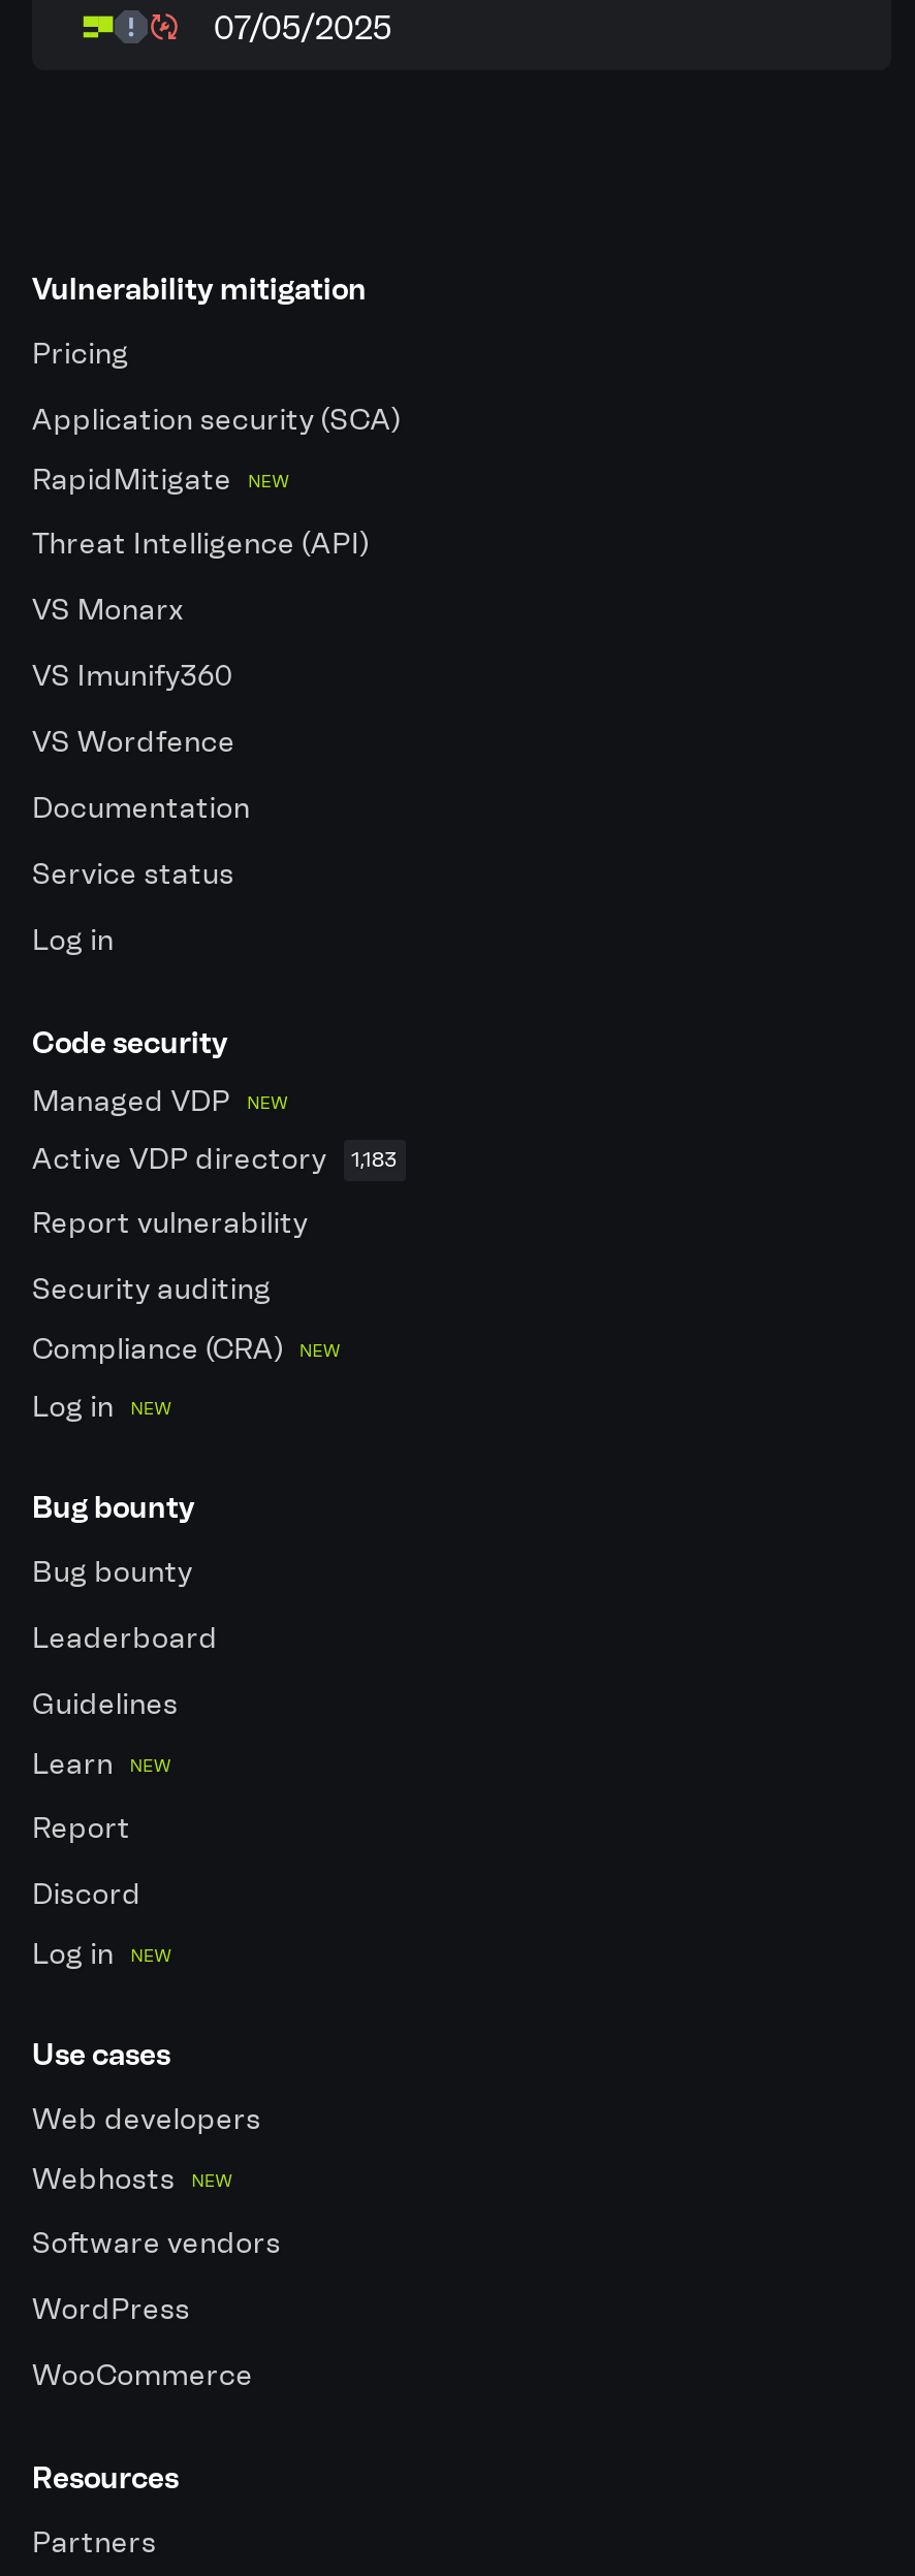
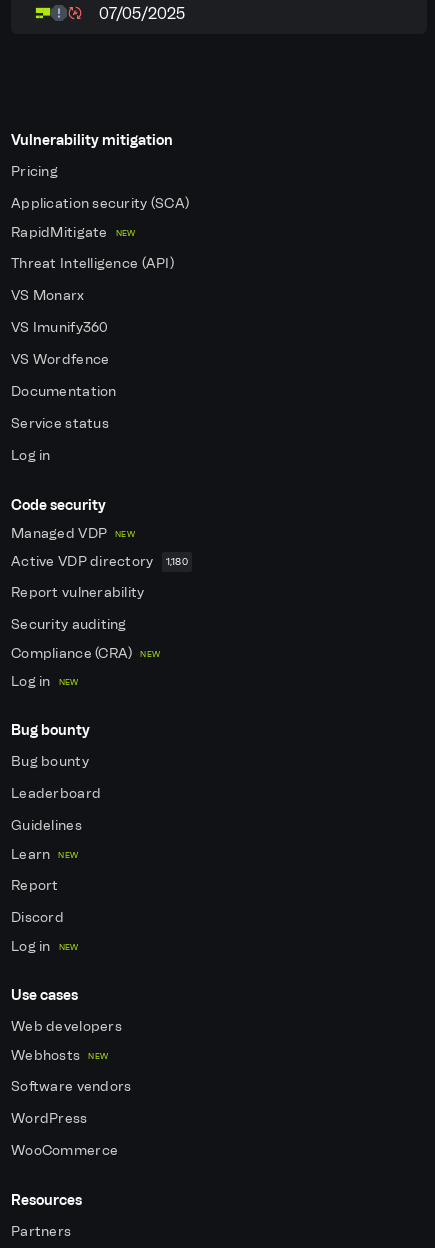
- Active VDP directory 1,183
+ Active VDP directory 1,180
